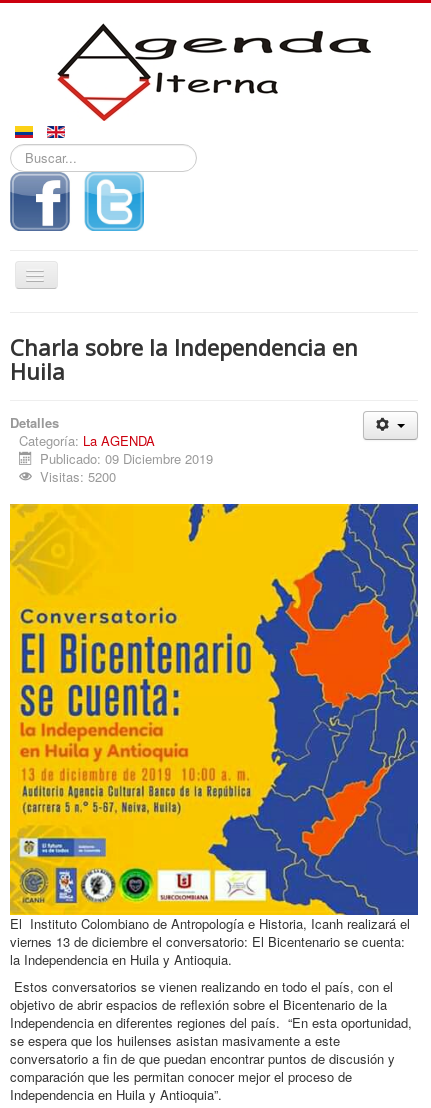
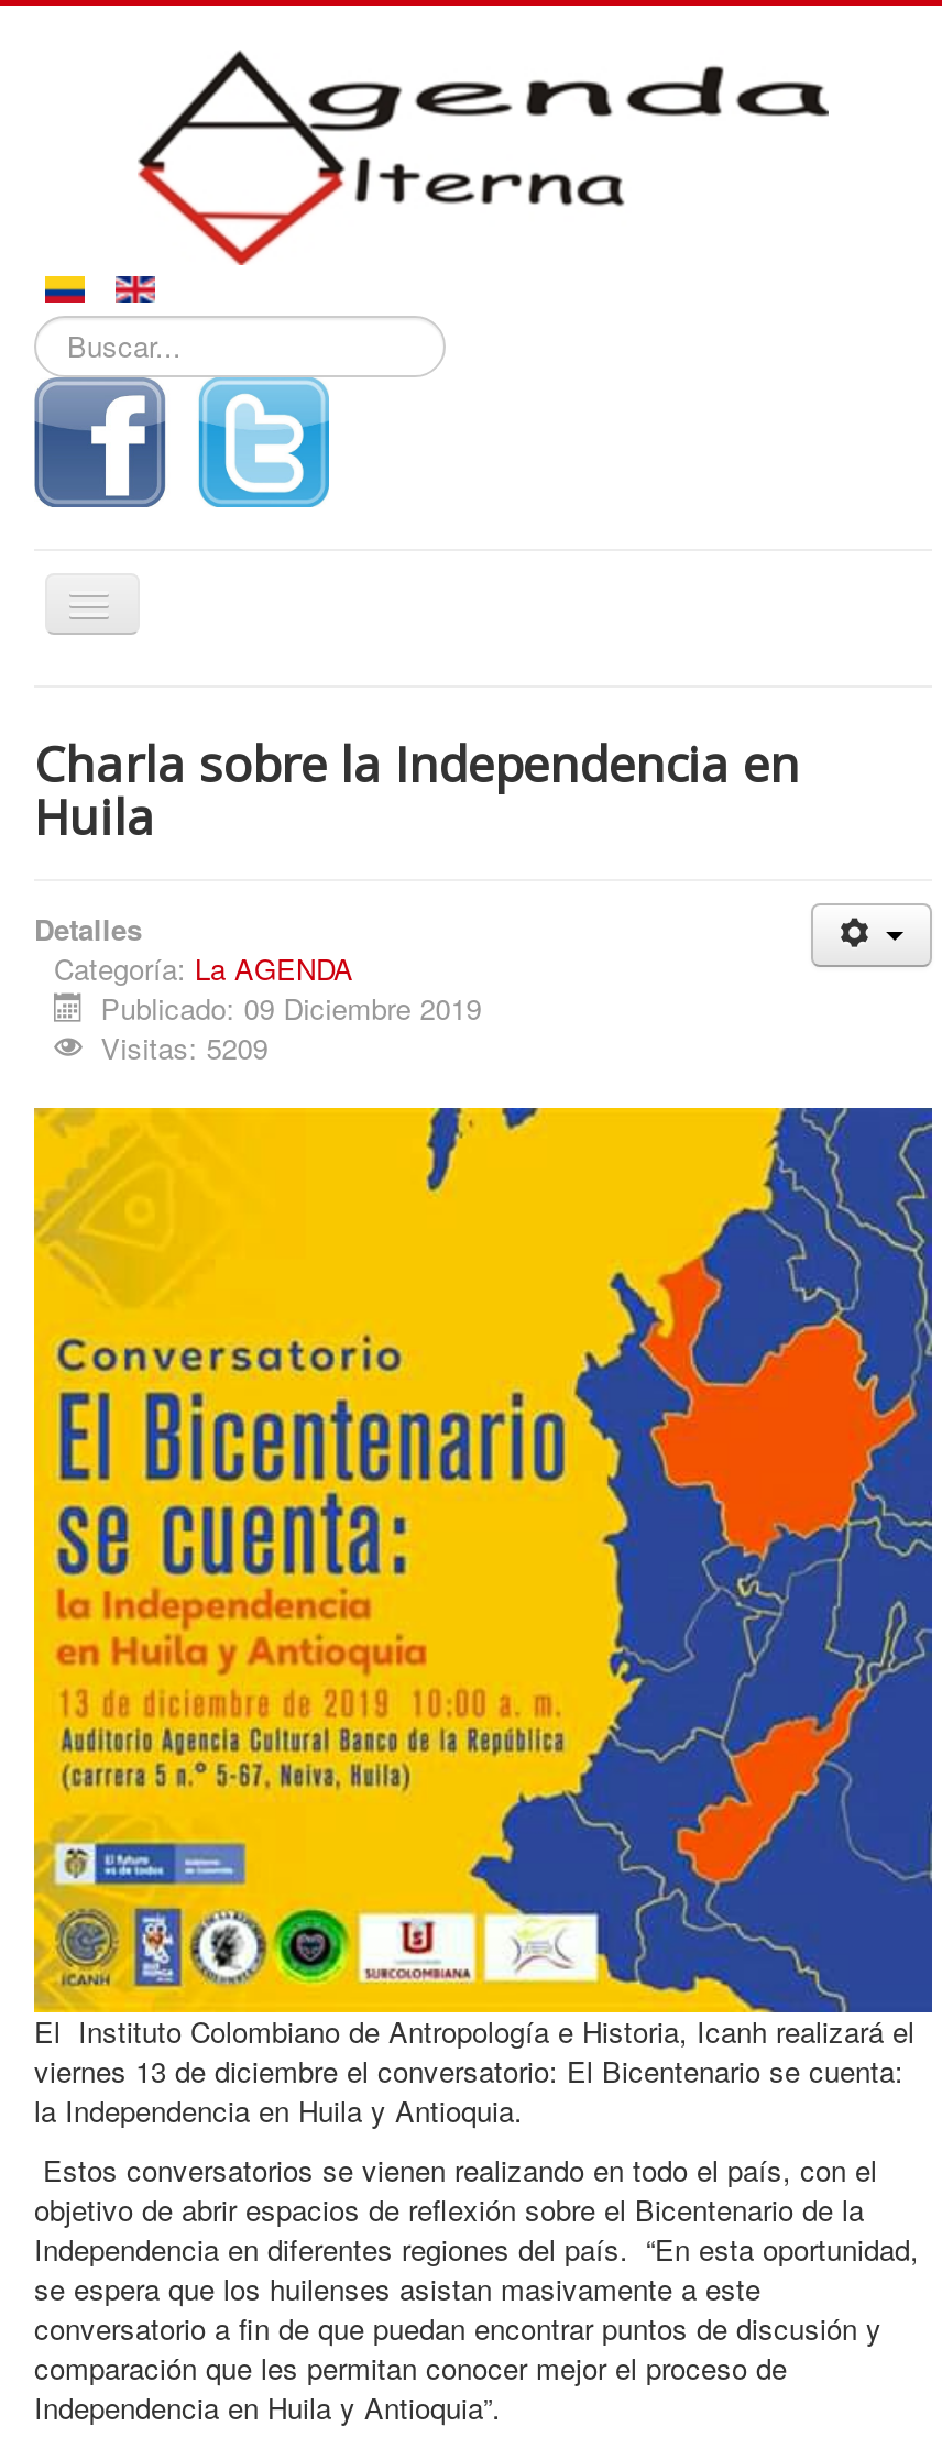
- Visitas: 5200
+ Visitas: 5209
